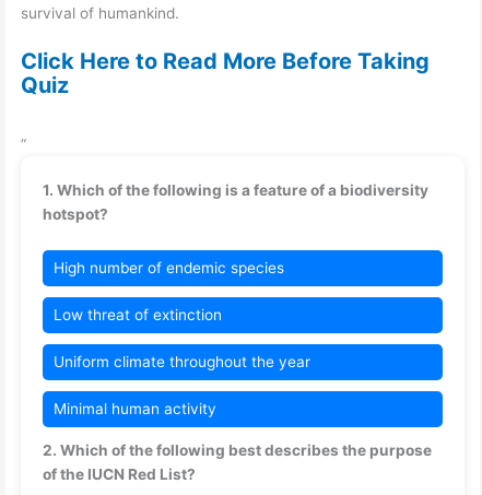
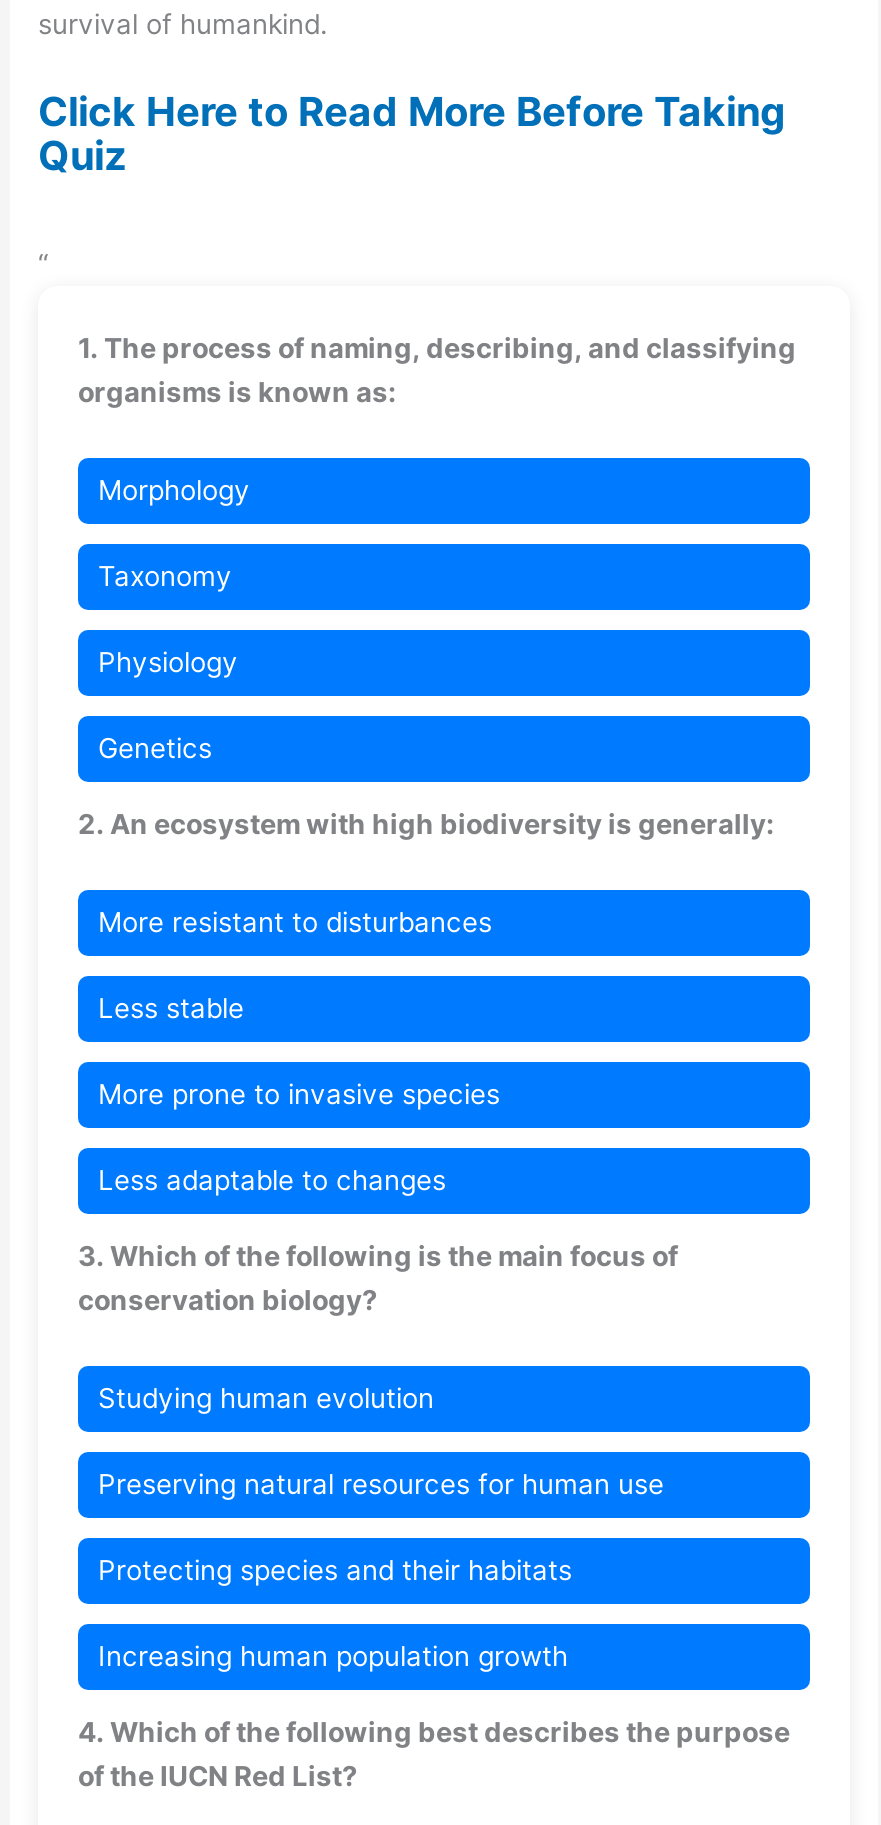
- 1. Which of the following is a feature of a biodiversity
- hotspot?
- High number of endemic species
- Low threat of extinction
- Uniform climate throughout the year
- Minimal human activity
- 2. Which of the following best describes the purpose
+ 1. The process of naming, describing, and classifying
+ organisms is known as:
+ Morphology
+ Taxonomy
+ Physiology
+ Genetics
+ 2. An ecosystem with high biodiversity is generally:
+ More resistant to disturbances
+ Less stable
+ More prone to invasive species
+ Less adaptable to changes
+ 3. Which of the following is the main focus of
+ conservation biology?
+ Studying human evolution
+ Preserving natural resources for human use
+ Protecting species and their habitats
+ Increasing human population growth
+ 4. Which of the following best describes the purpose
